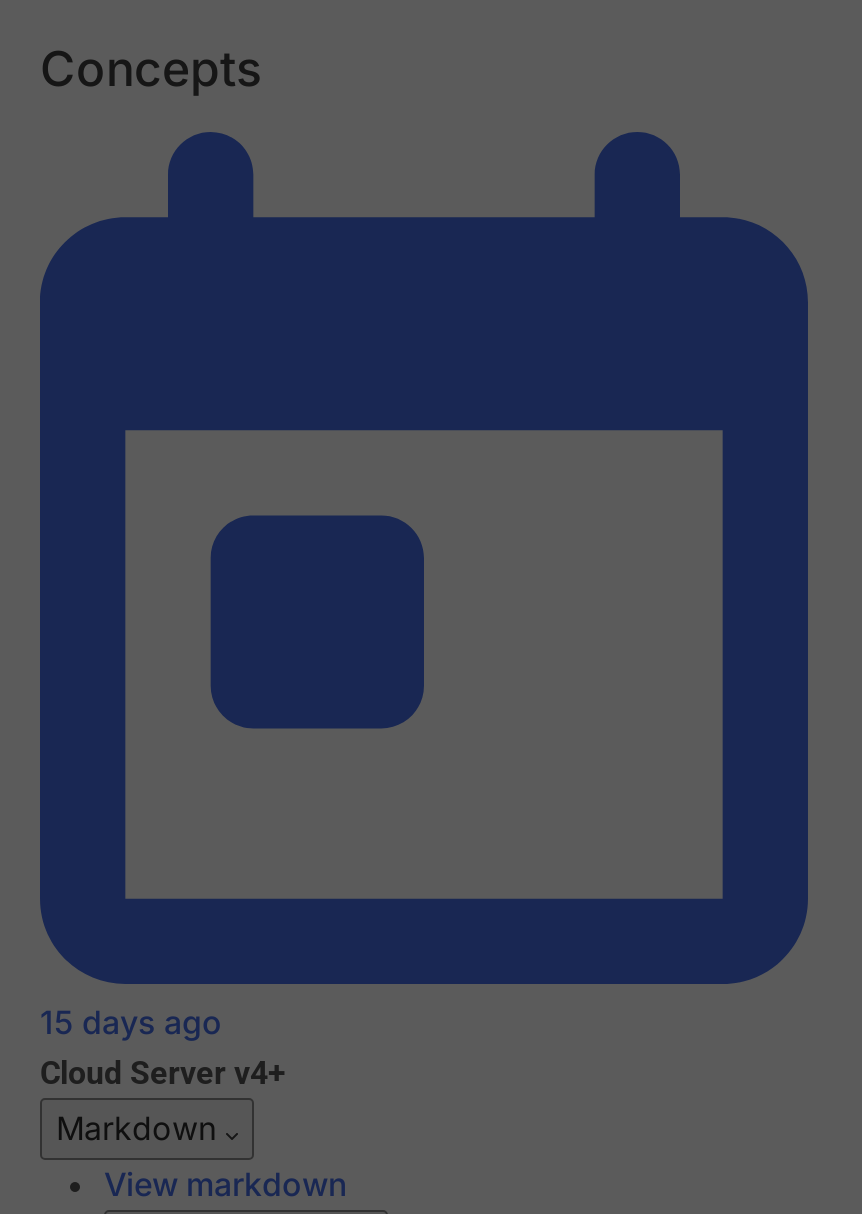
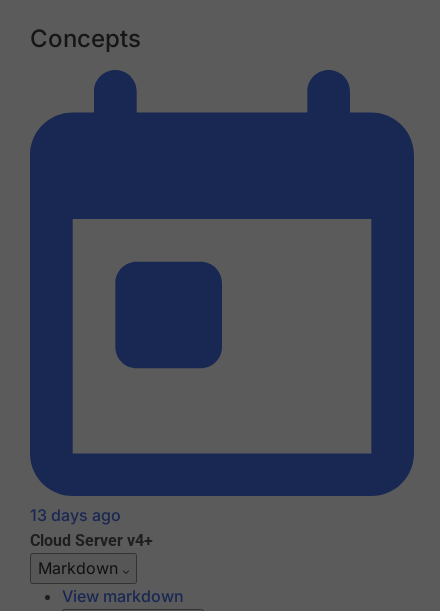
- 15 days ago
+ 13 days ago
